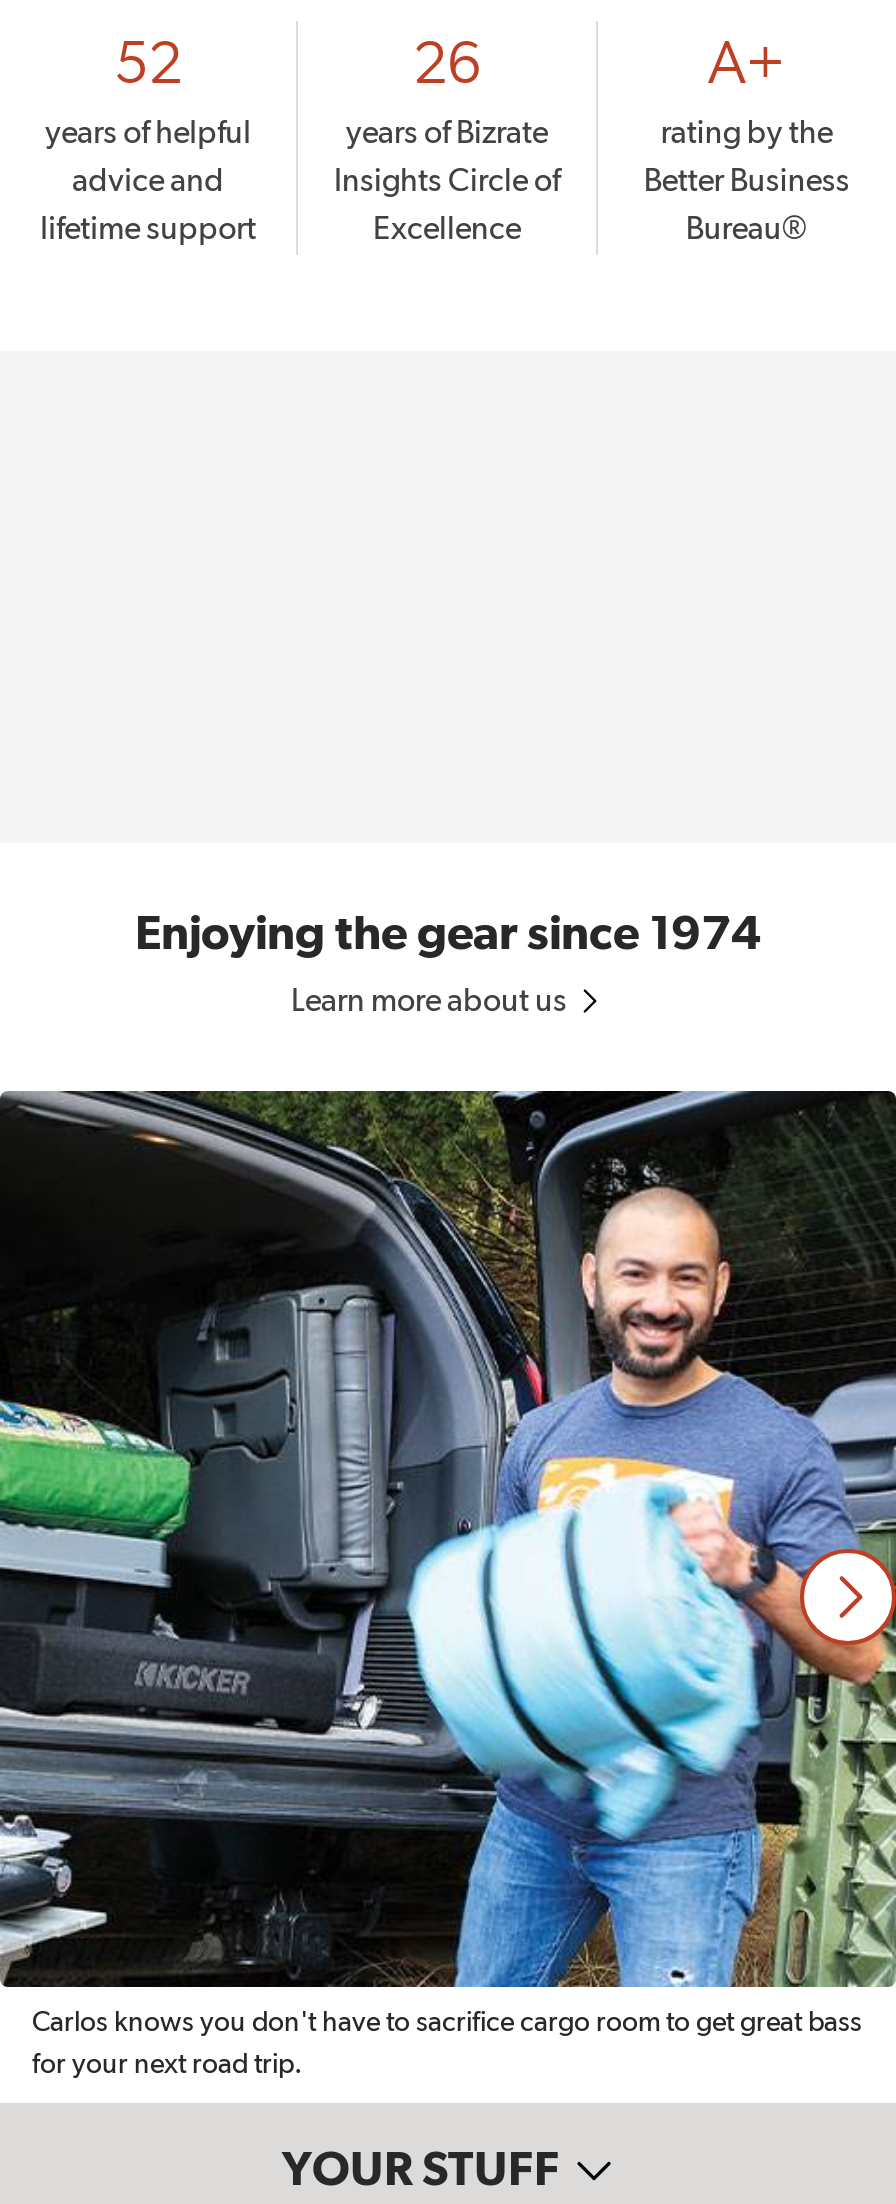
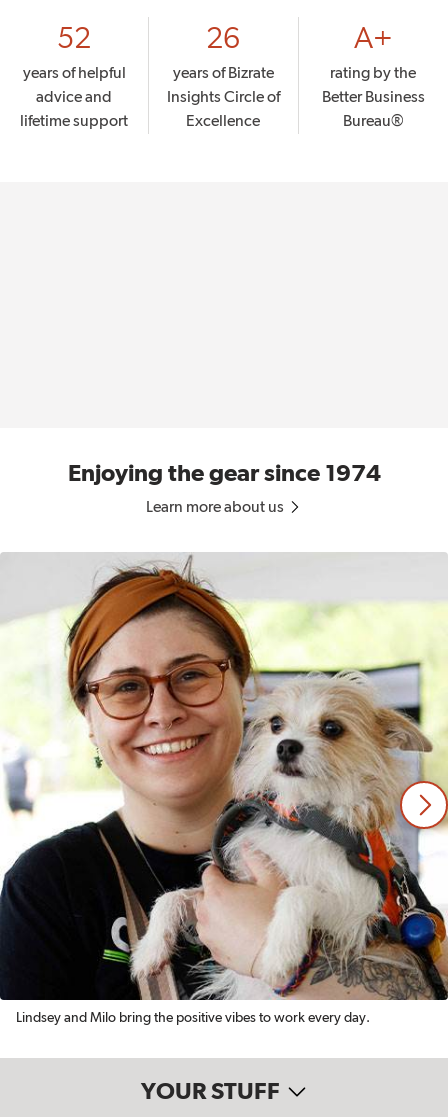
- [image]
- Carlos knows you don't have to sacrifice cargo room to get great bass
- for your next road trip.
+ [image]
+ Lindsey and Milo bring the positive vibes to work every day.
